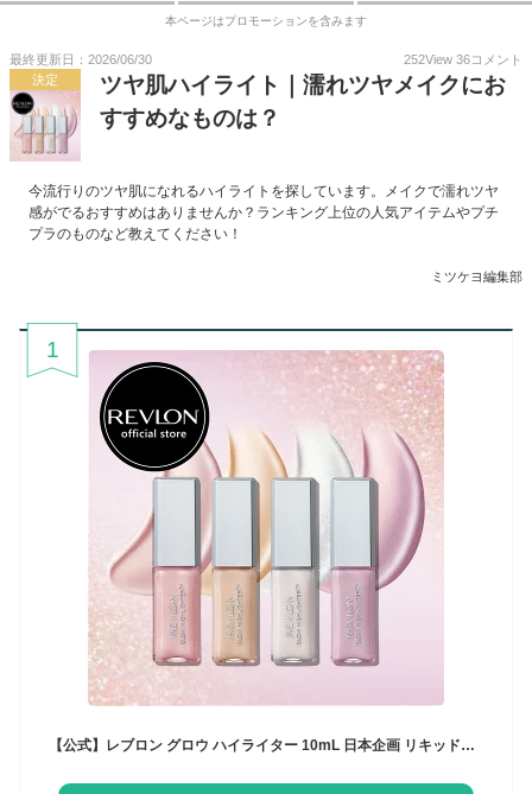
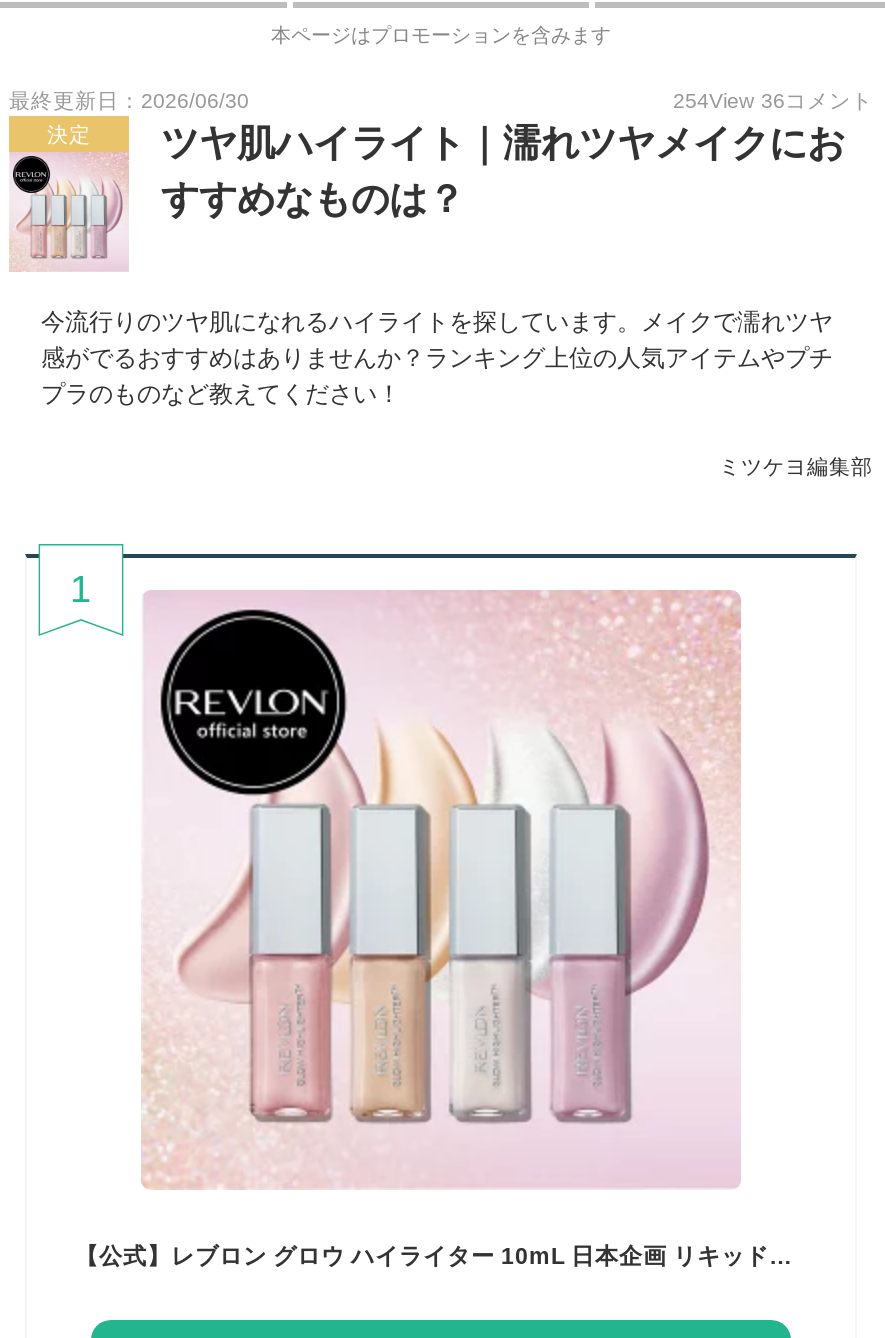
- 252View 36コメント
+ 254View 36コメント
